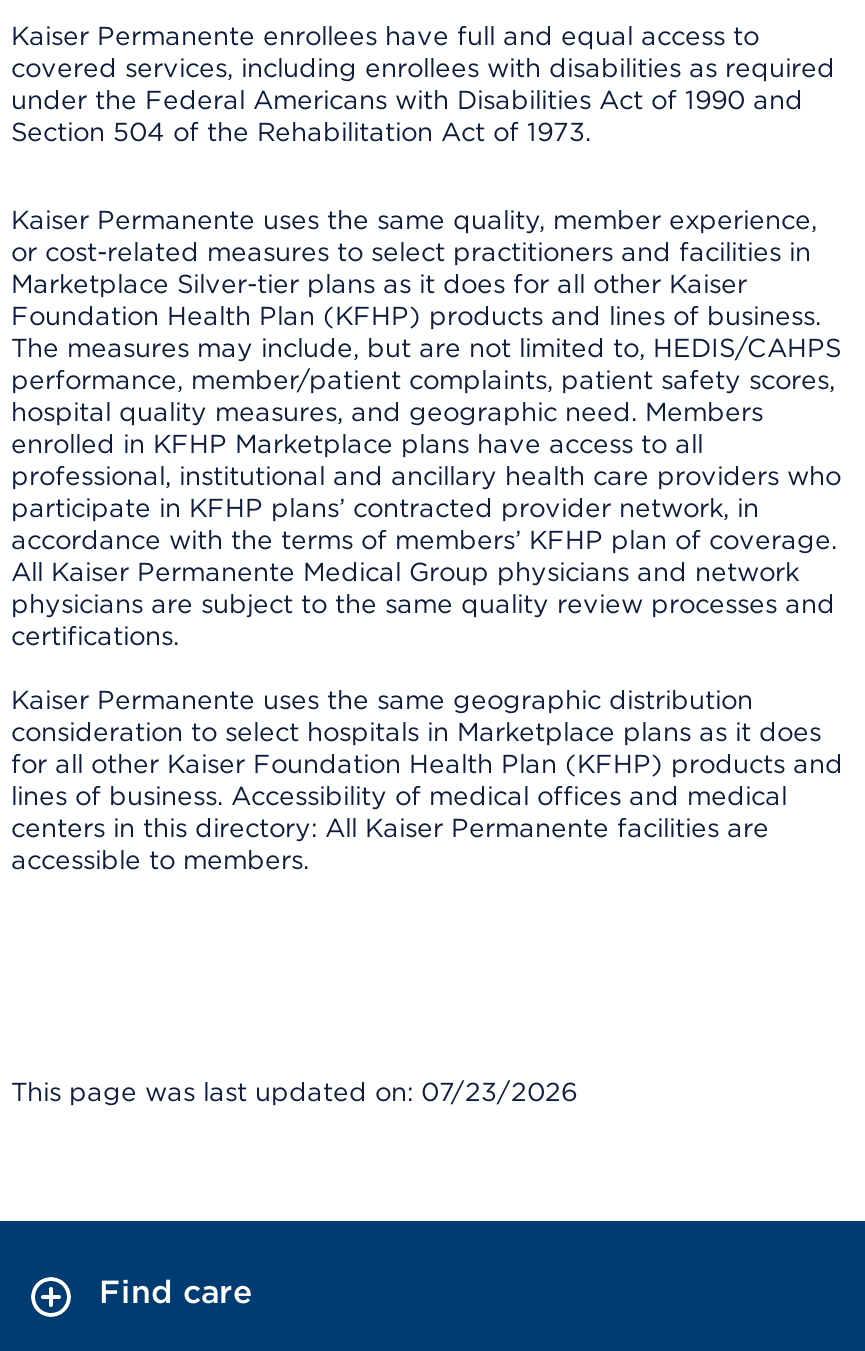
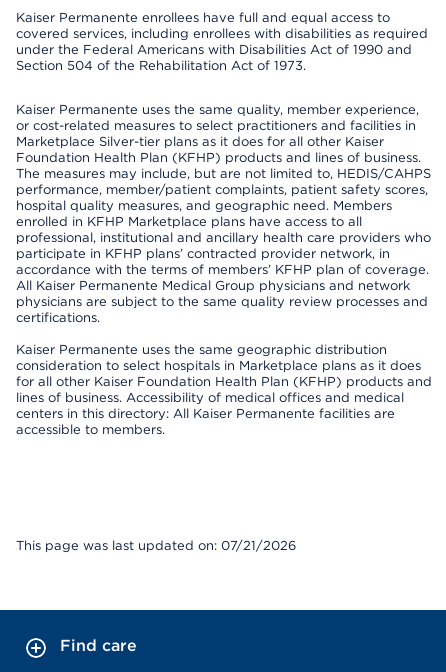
- This page was last updated on: 07/23/2026
+ This page was last updated on: 07/21/2026
